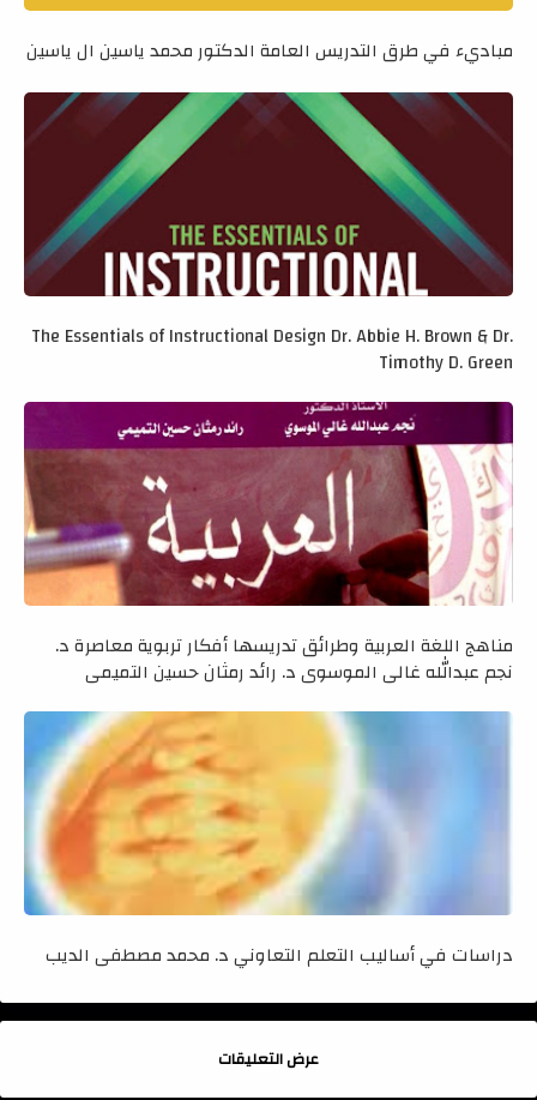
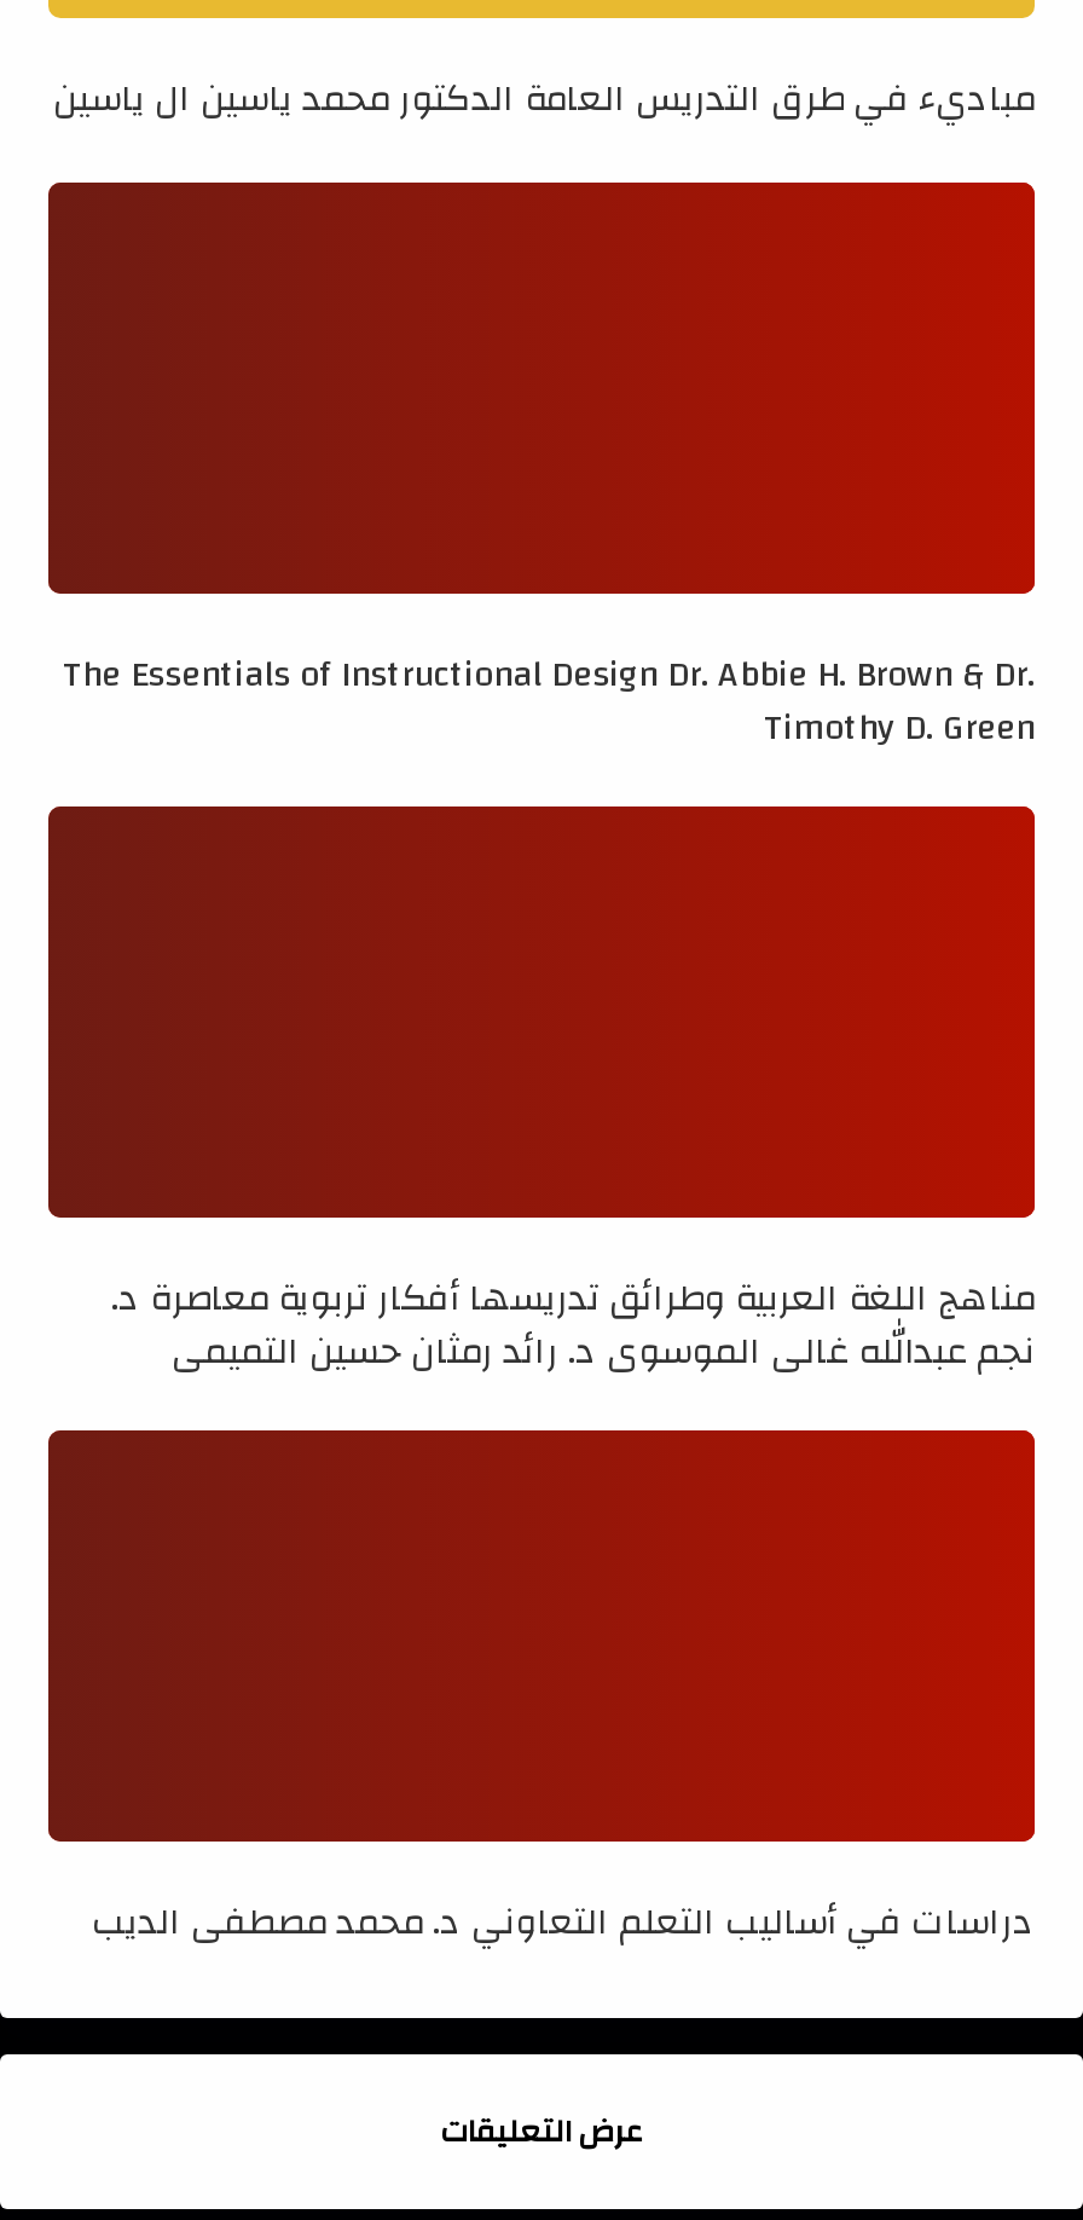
- [image]
+ [image]

- [image]
+ [image]

- [image]
+ [image]
